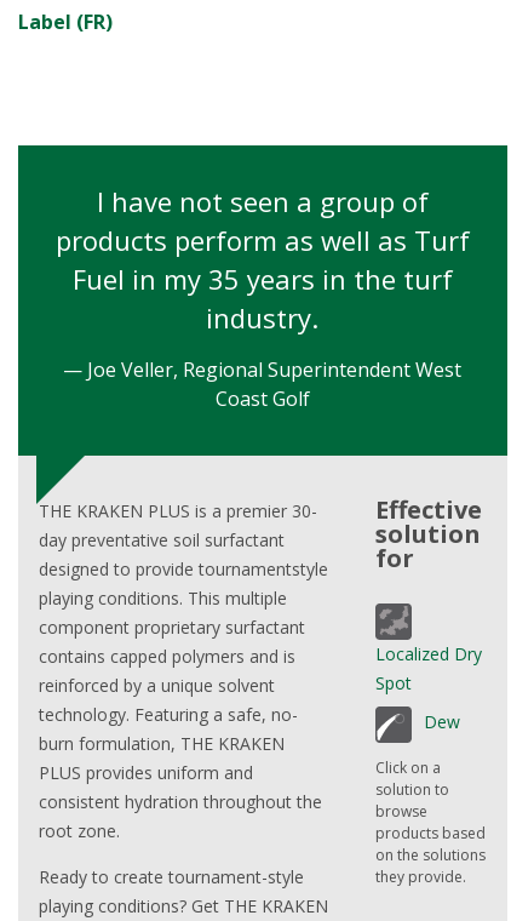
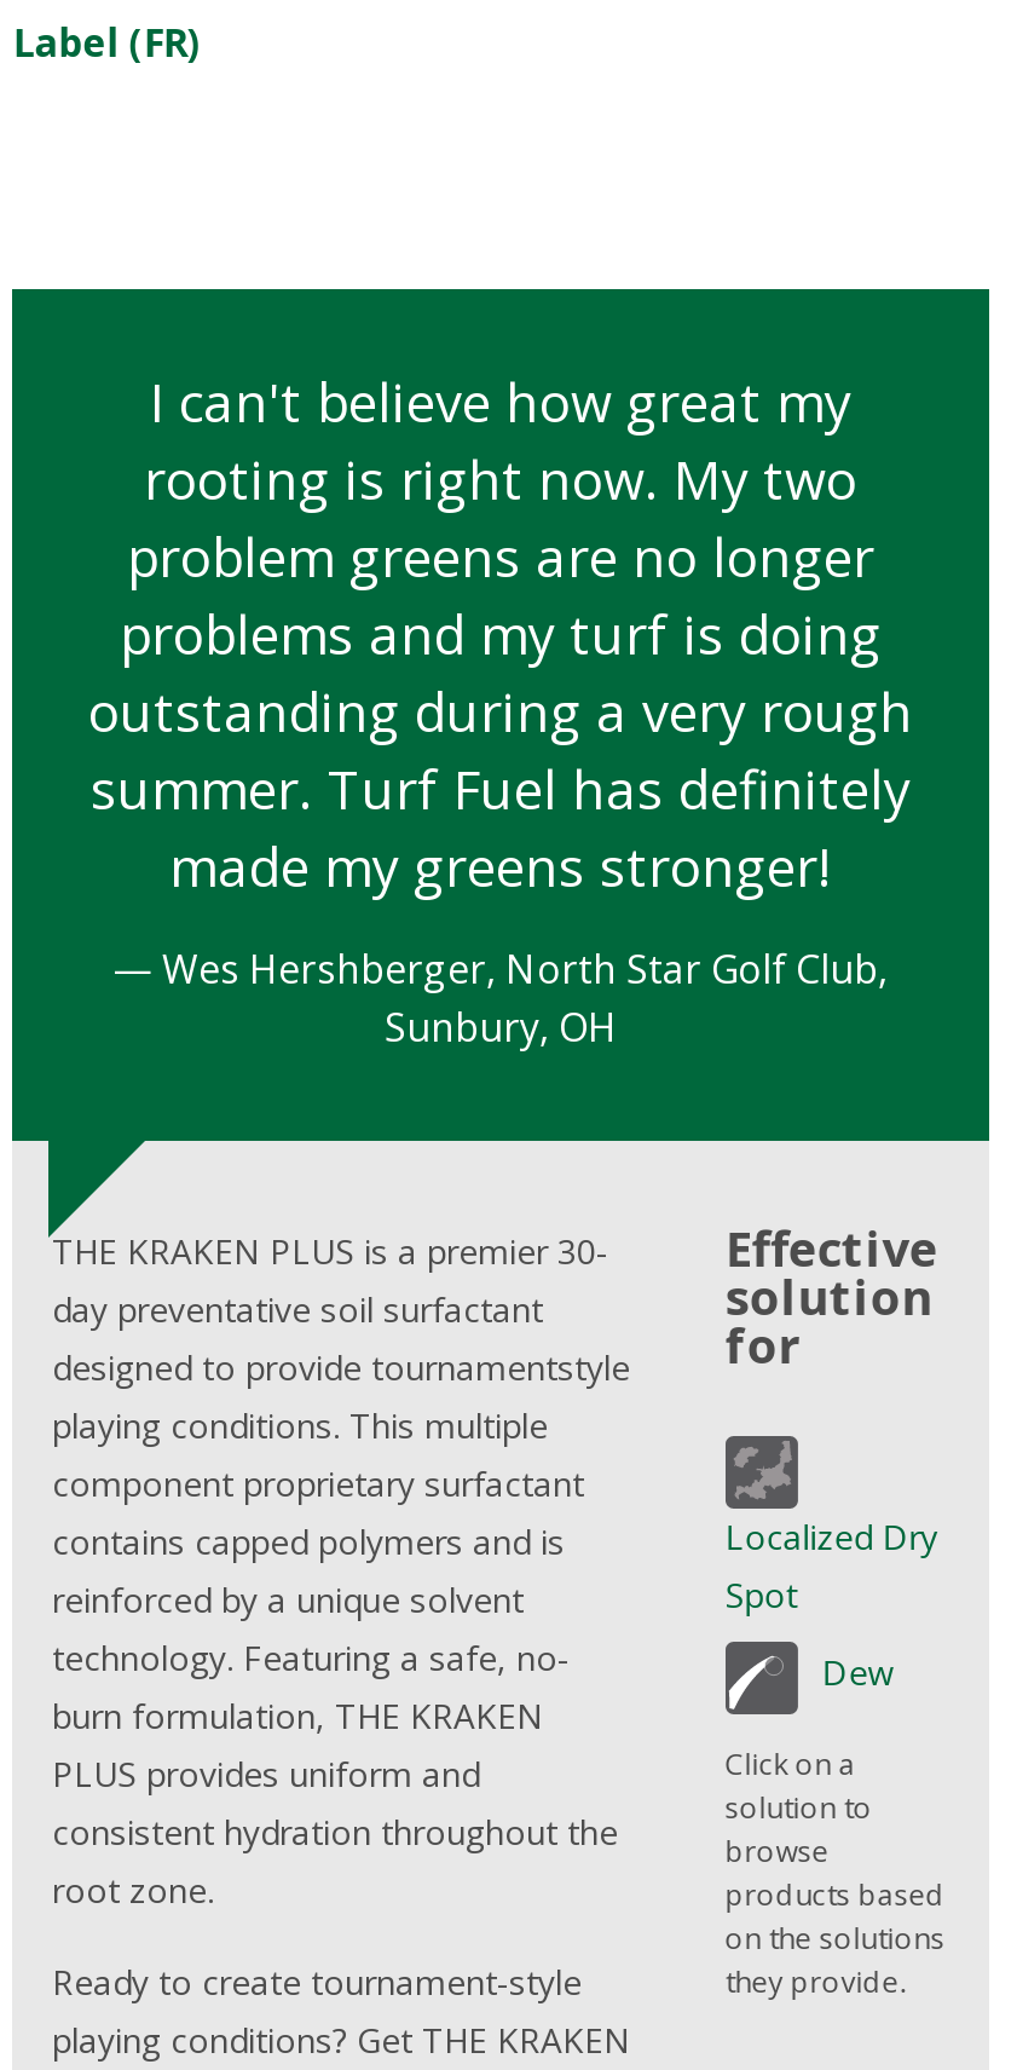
- I have not seen a group of
- products perform as well as Turf
- Fuel in my 35 years in the turf
- industry.
+ I can't believe how great my
+ rooting is right now. My two
+ problem greens are no longer
+ problems and my turf is doing
+ outstanding during a very rough
+ summer. Turf Fuel has definitely
+ made my greens stronger!

- — Joe Veller, Regional Superintendent West
- Coast Golf
+ — Wes Hershberger, North Star Golf Club,
+ Sunbury, OH
